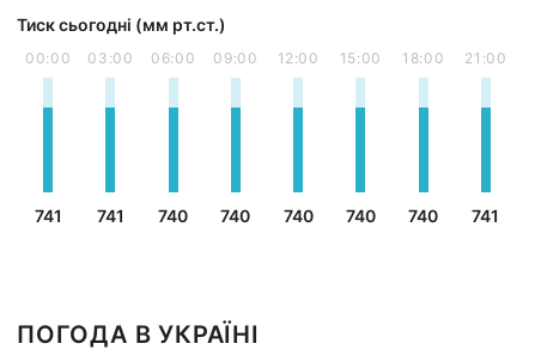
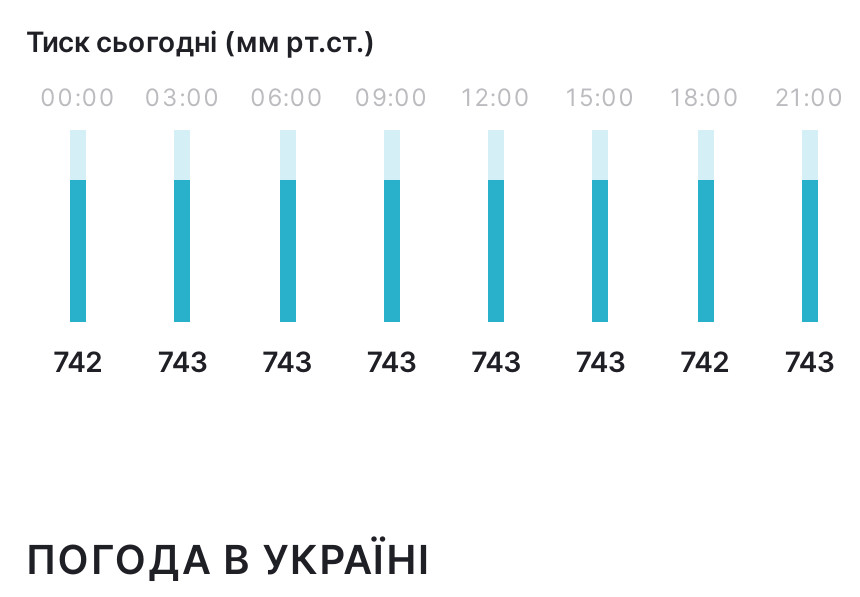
- 741
+ 742

- 741
+ 743

- 740
+ 743

- 740
+ 743

- 740
+ 743

- 740
+ 743

- 740
+ 742

- 741
+ 743
